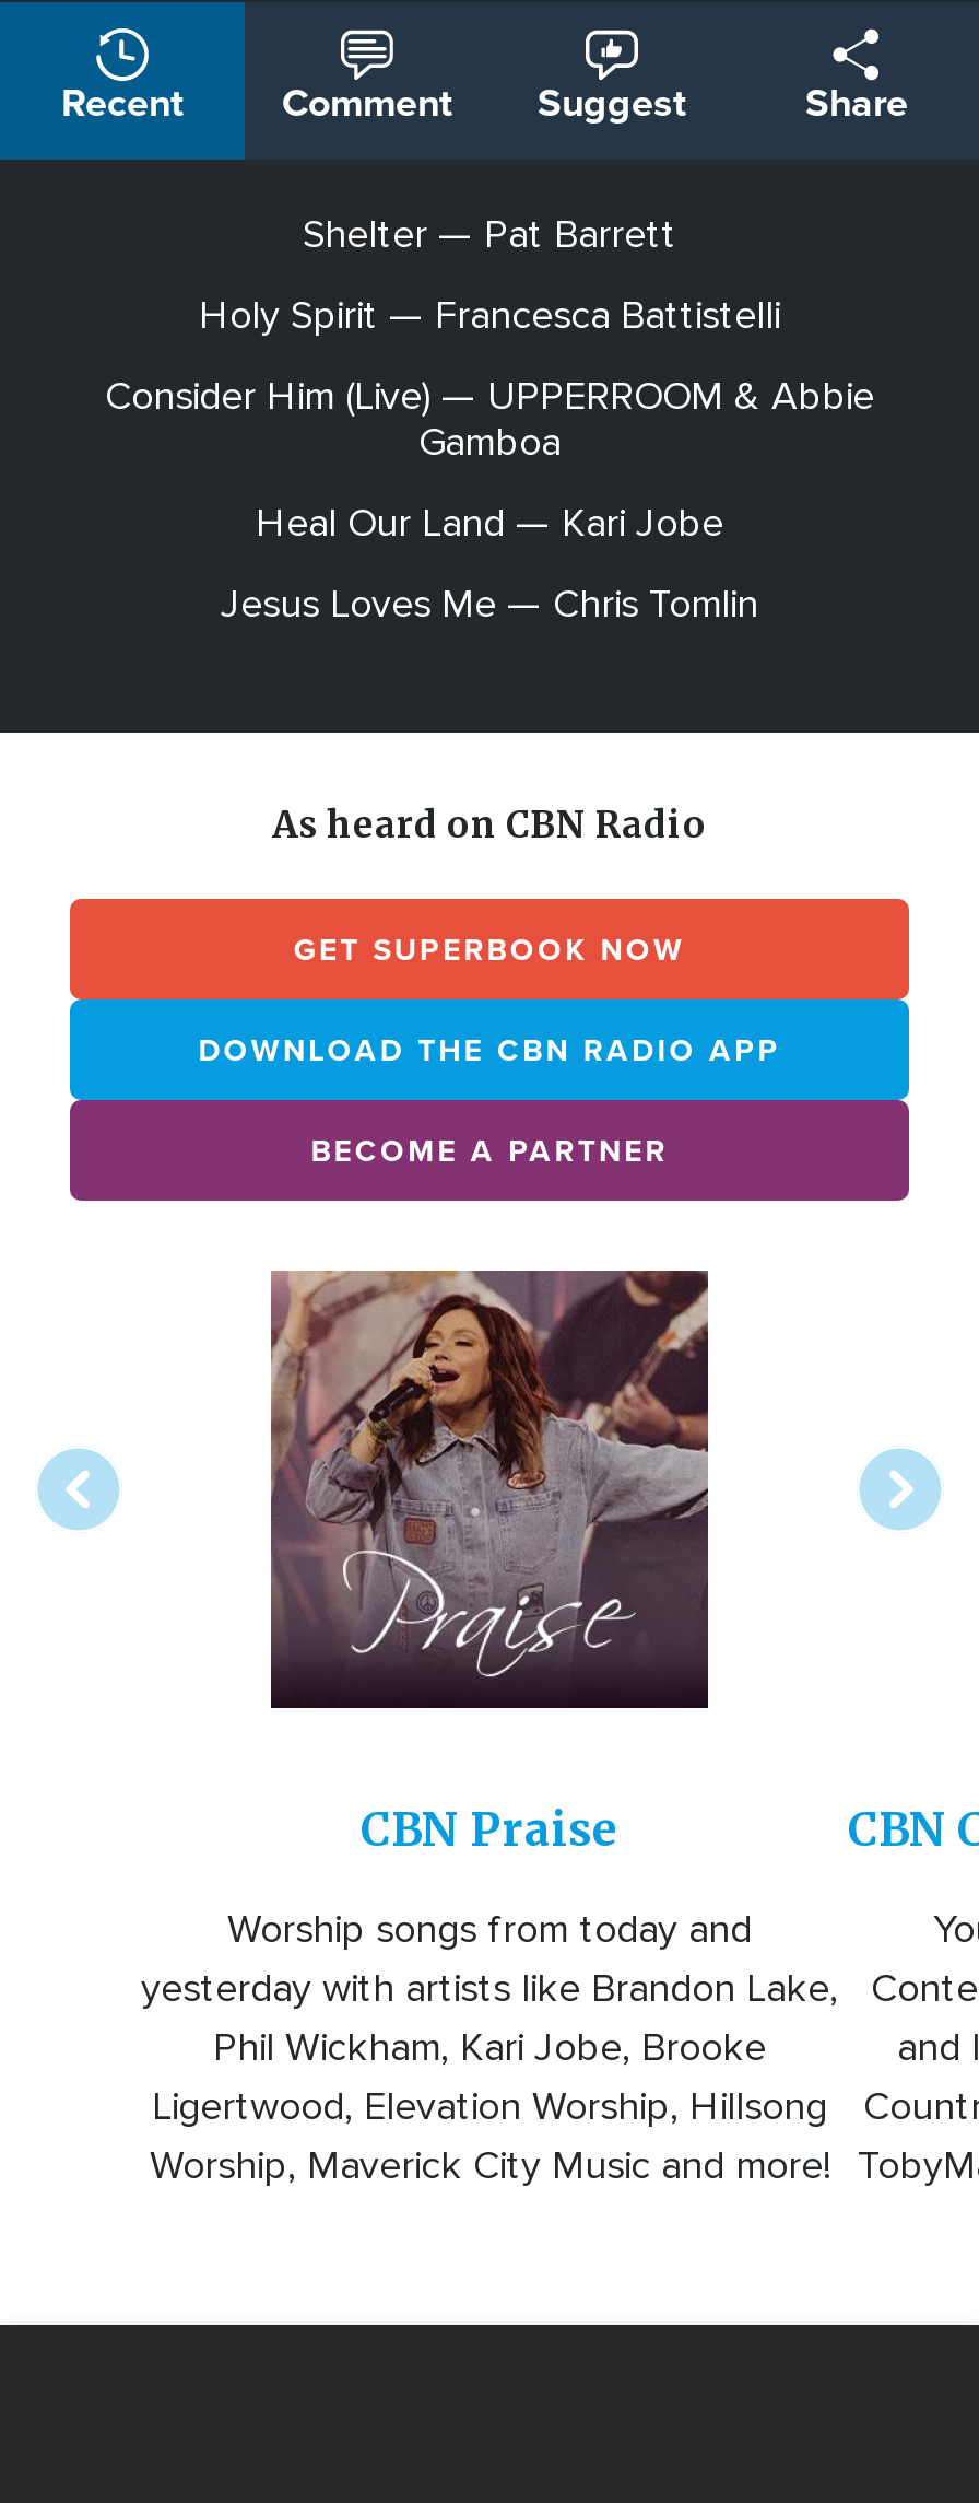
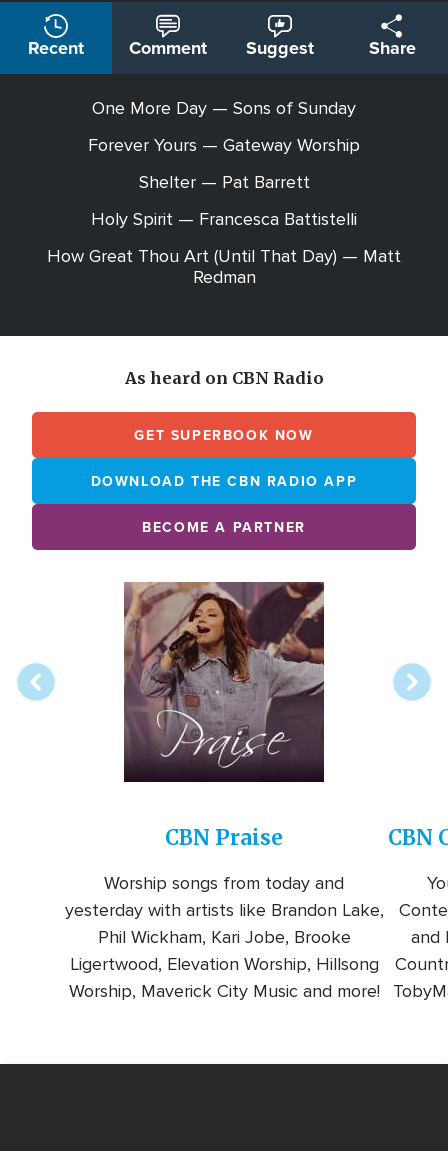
+ One More Day — Sons of Sunday
+ Forever Yours — Gateway Worship

moved down: Shelter — Pat Barrett | Holy Spirit — Francesca Battistelli

- Consider Him (Live) — UPPERROOM & Abbie
- Gamboa
- Heal Our Land — Kari Jobe
- Jesus Loves Me — Chris Tomlin
+ How Great Thou Art (Until That Day) — Matt
+ Redman
